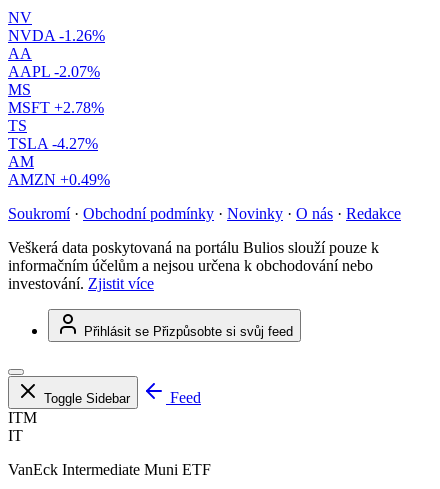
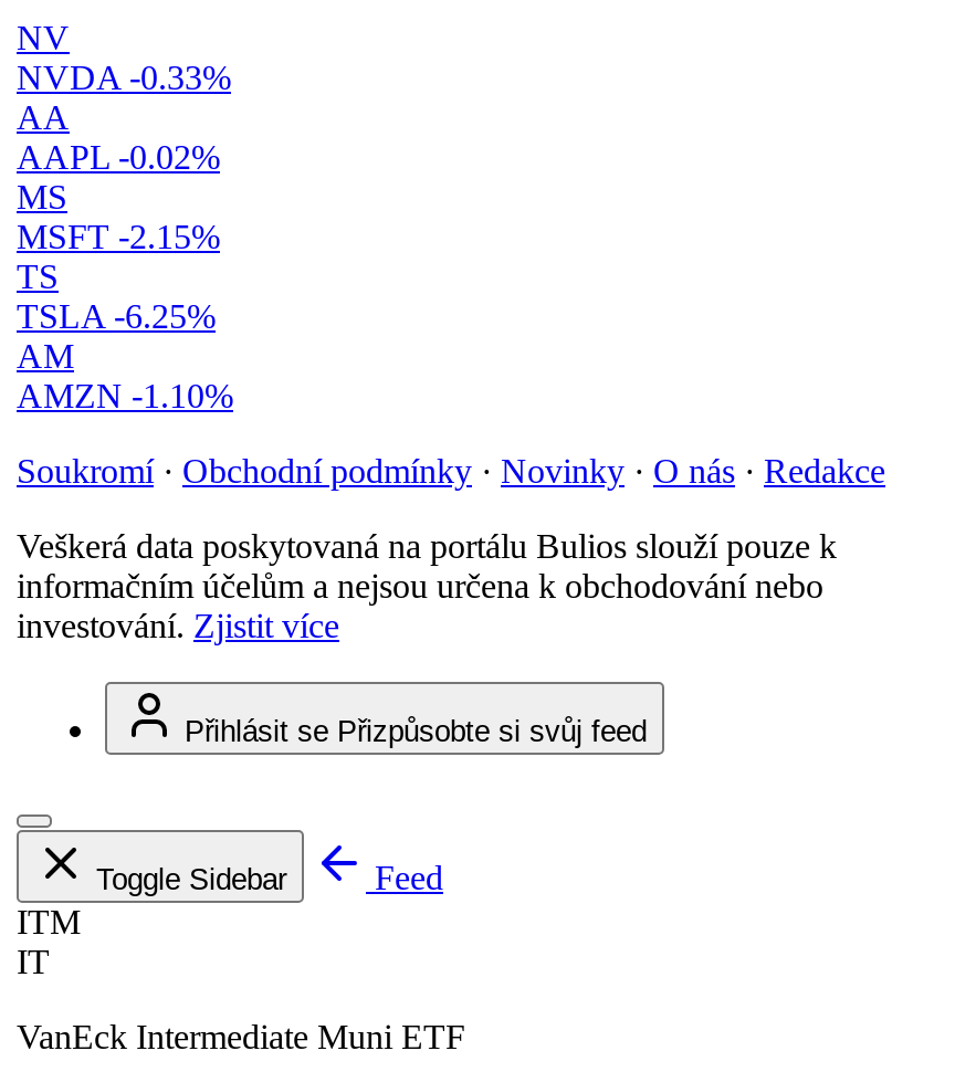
- NVDA -1.26%
+ NVDA -0.33%

- AAPL -2.07%
+ AAPL -0.02%

- MSFT +2.78%
+ MSFT -2.15%

- TSLA -4.27%
+ TSLA -6.25%

- AMZN +0.49%
+ AMZN -1.10%
